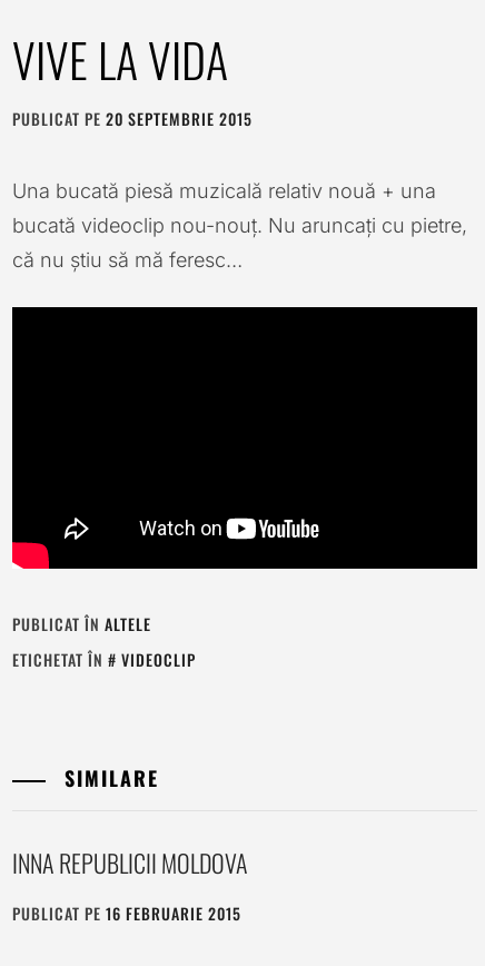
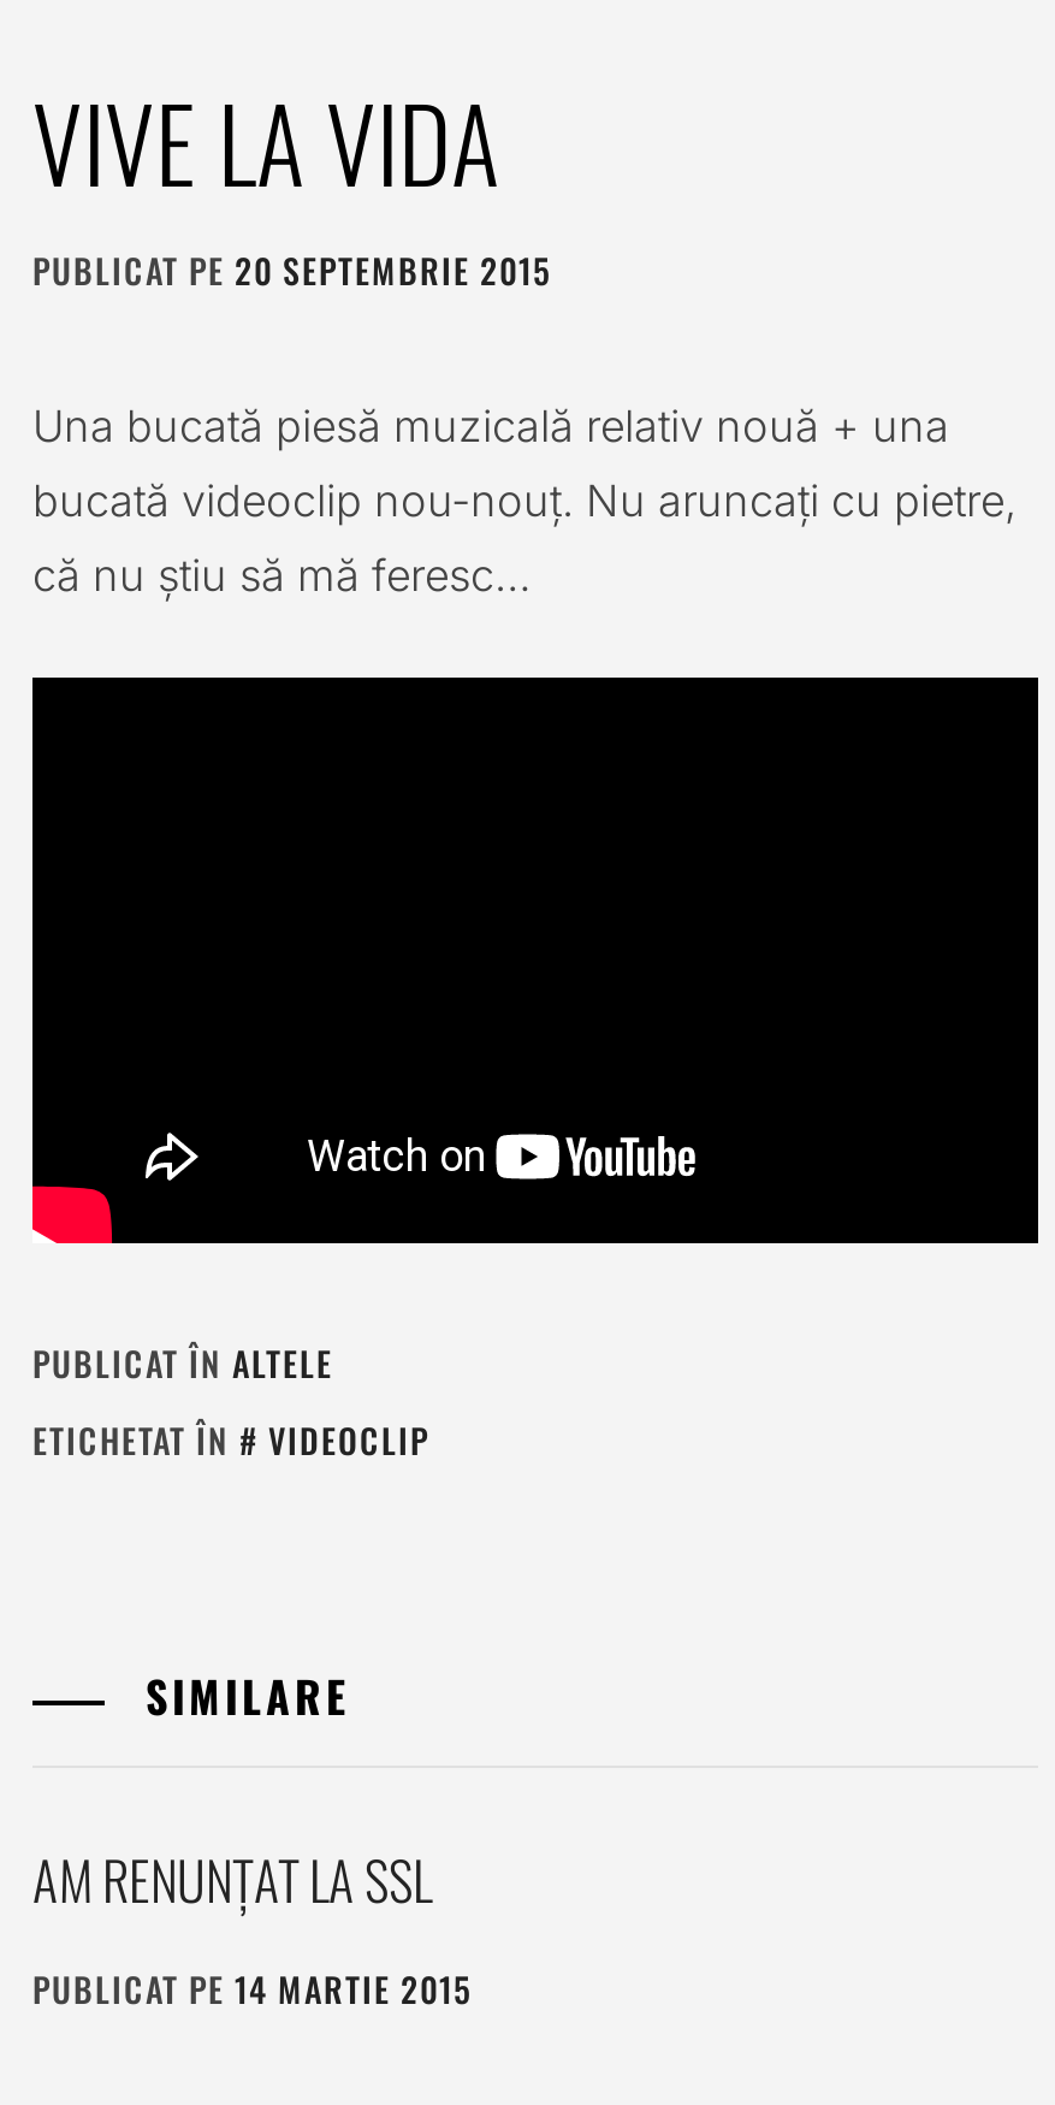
- INNA REPUBLICII MOLDOVA
+ AM RENUNŢAT LA SSL

- PUBLICAT PE 16 FEBRUARIE 2015
+ PUBLICAT PE 14 MARTIE 2015
